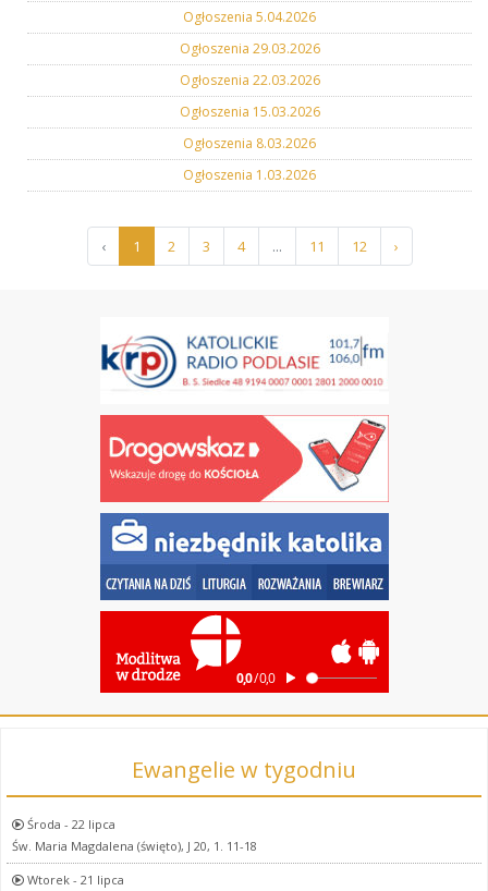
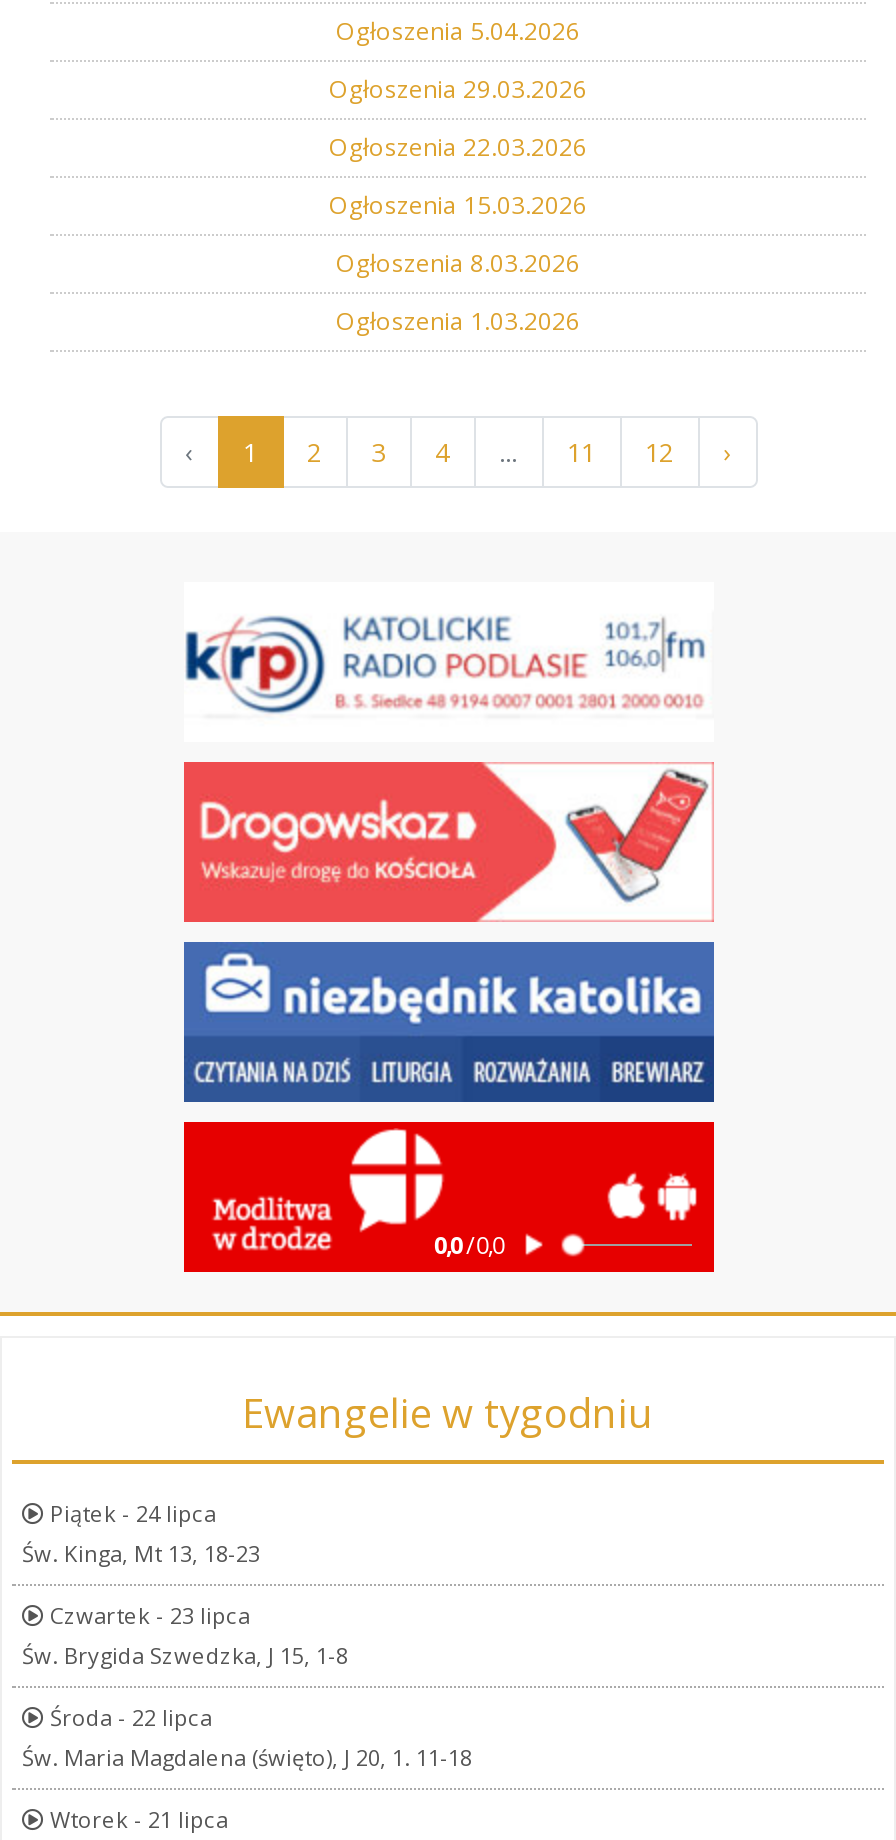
+ Piątek - 24 lipca
+ Św. Kinga, Mt 13, 18-23
+ Czwartek - 23 lipca
+ Św. Brygida Szwedzka, J 15, 1-8
